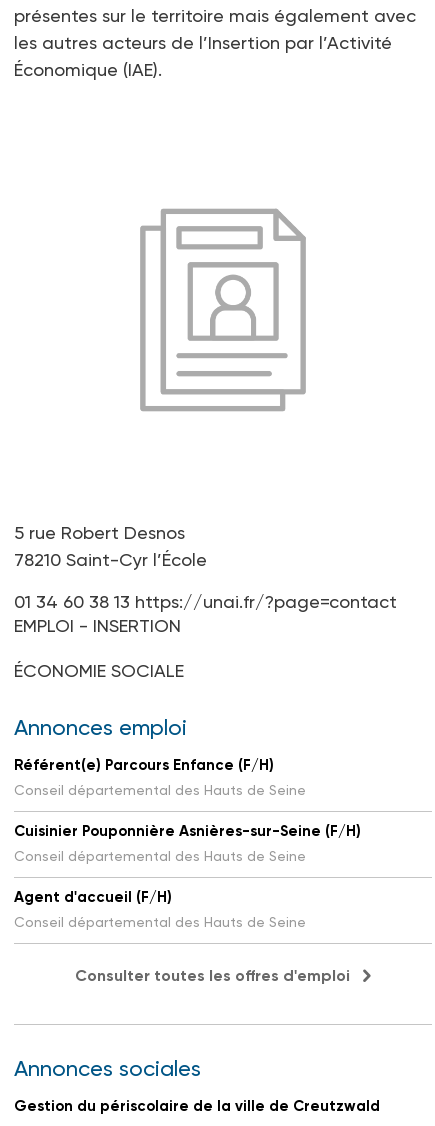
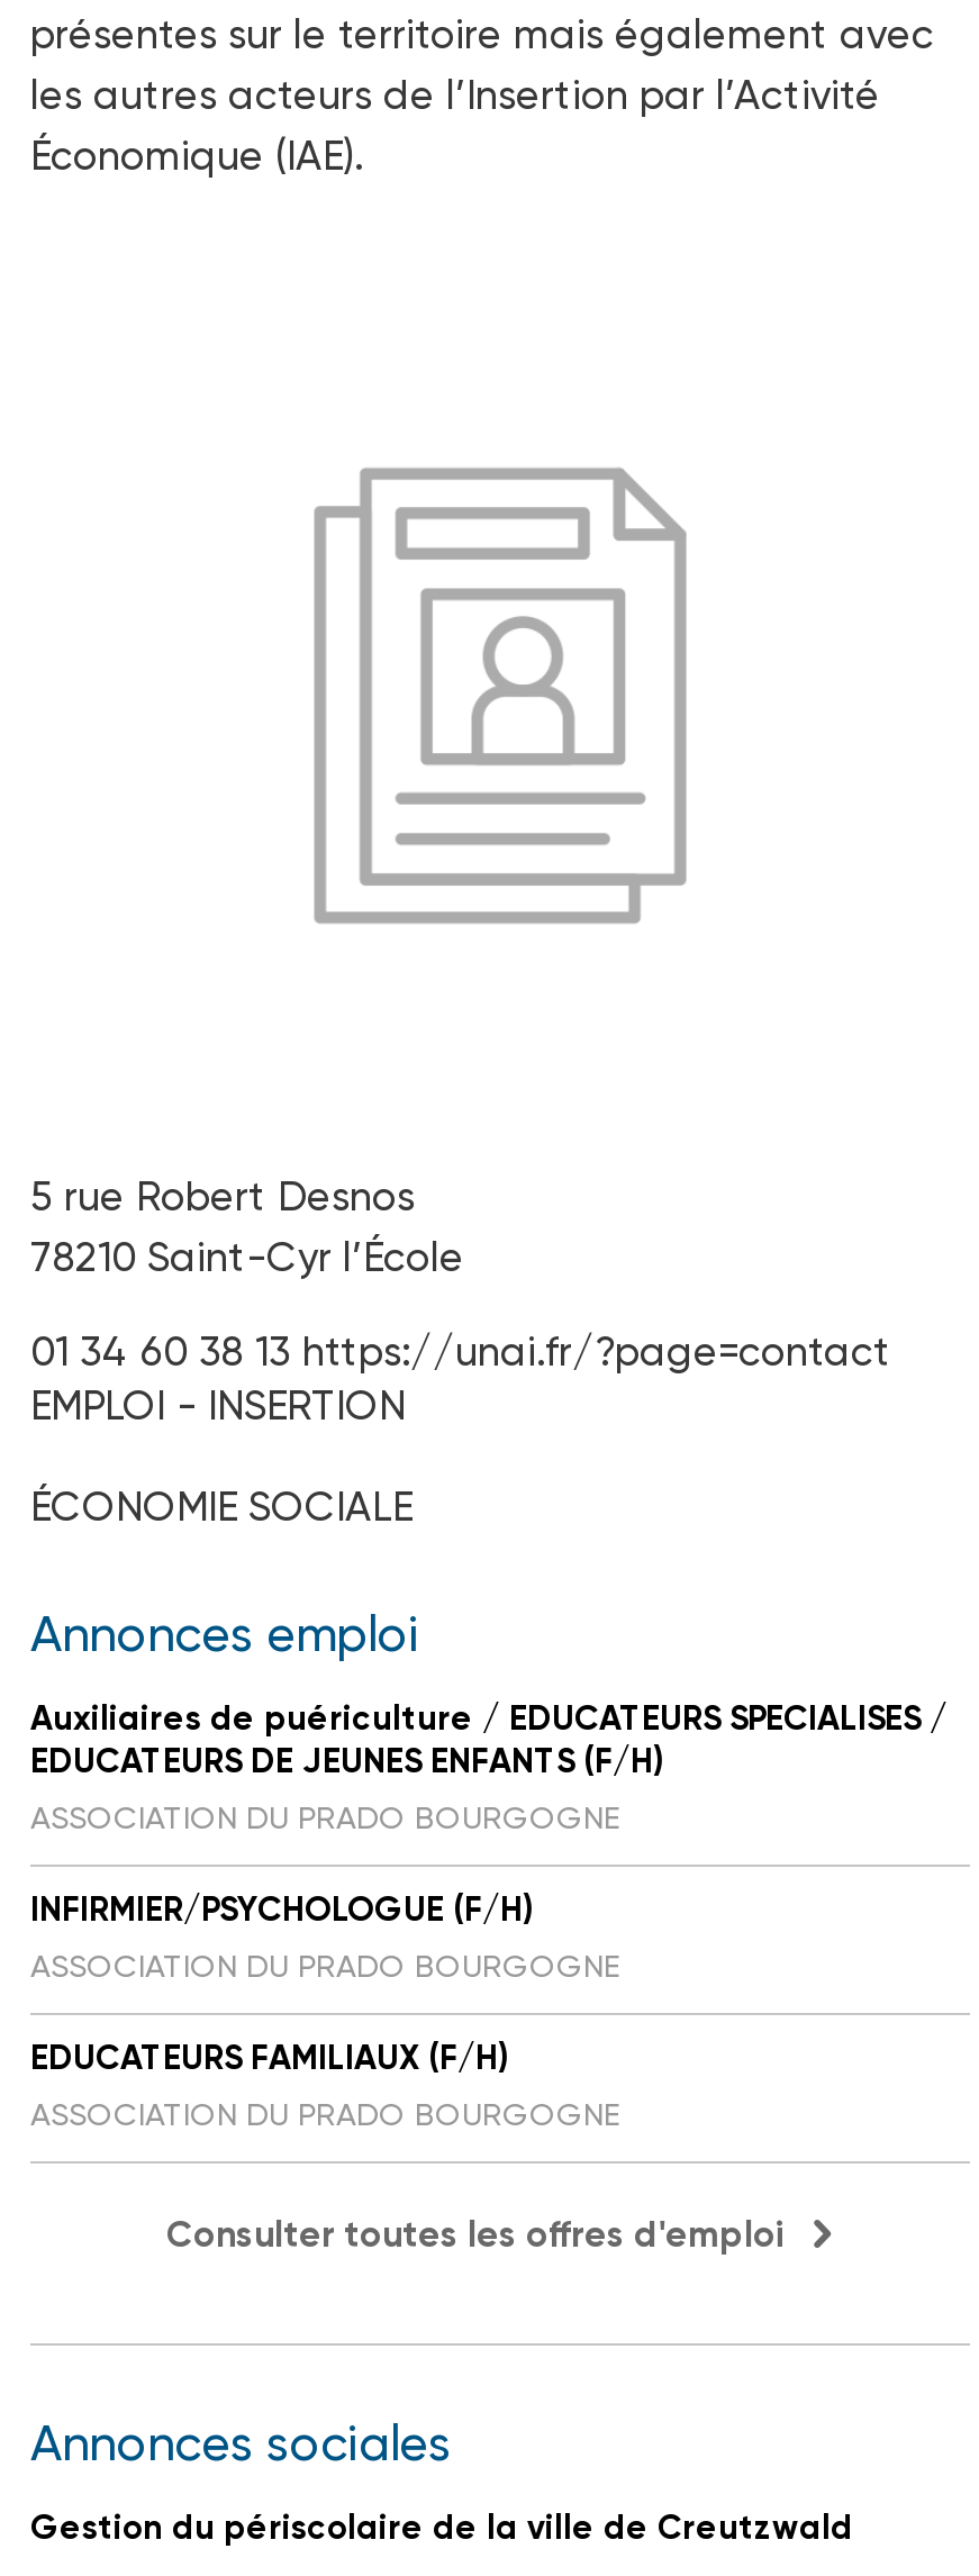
- Référent(e) Parcours Enfance (F/H)
- Conseil départemental des Hauts de Seine
+ Auxiliaires de puériculture / EDUCATEURS SPECIALISES /
+ EDUCATEURS DE JEUNES ENFANTS (F/H)
+ ASSOCIATION DU PRADO BOURGOGNE

- Cuisinier Pouponnière Asnières-sur-Seine (F/H)
- Conseil départemental des Hauts de Seine
+ INFIRMIER/PSYCHOLOGUE (F/H)
+ ASSOCIATION DU PRADO BOURGOGNE

- Agent d'accueil (F/H)
- Conseil départemental des Hauts de Seine
+ EDUCATEURS FAMILIAUX (F/H)
+ ASSOCIATION DU PRADO BOURGOGNE
